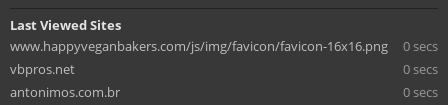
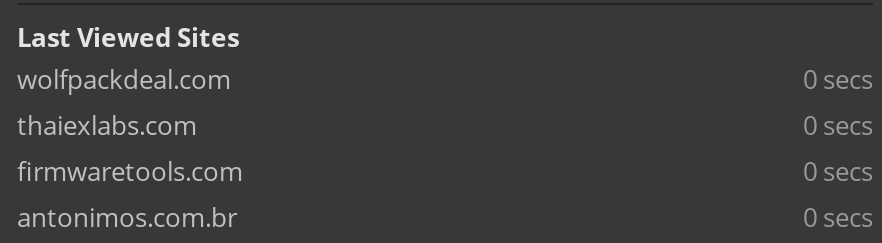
- www.happyveganbakers.com/js/img/favicon/favicon-16x16.png
+ wolfpackdeal.com

- vbpros.net
+ thaiexlabs.com
+ 0 secs
+ firmwaretools.com
